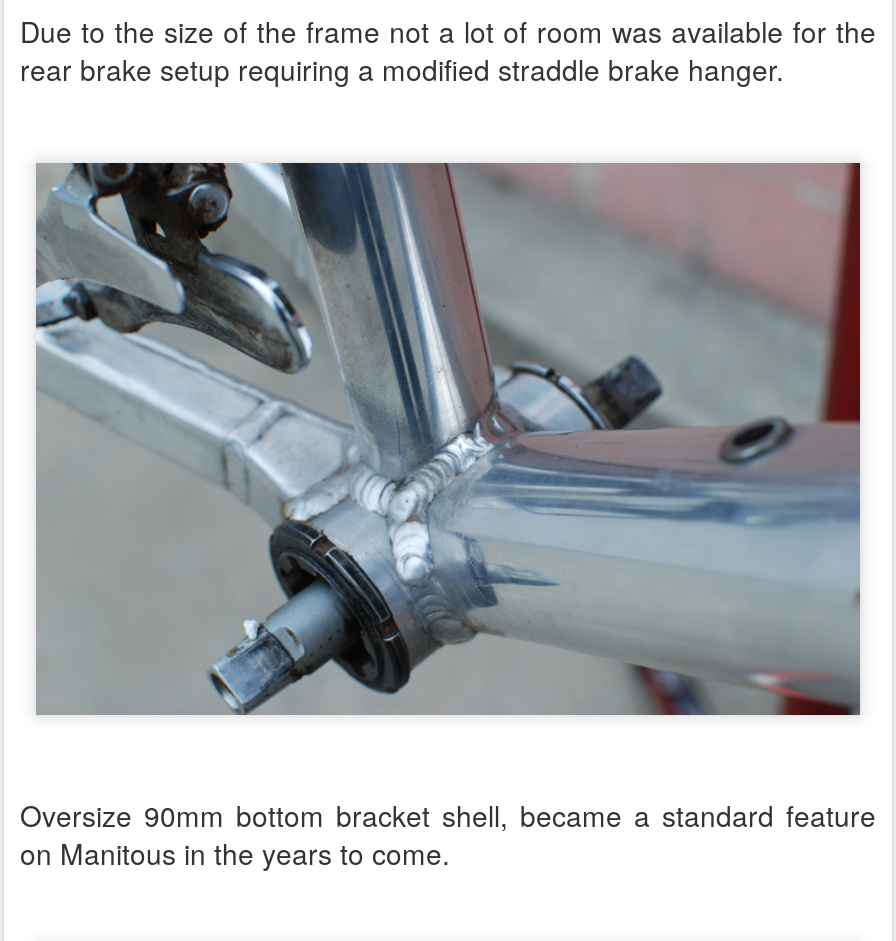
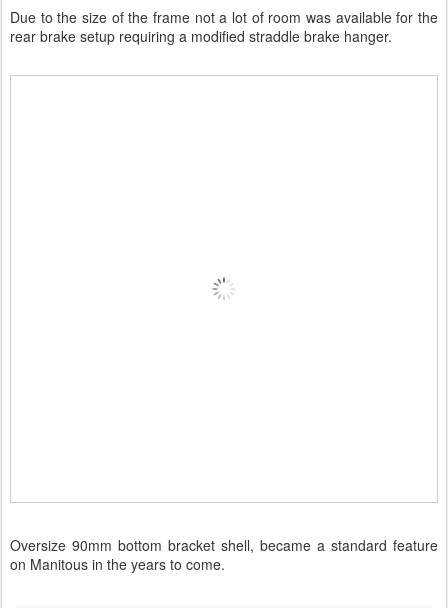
- [image]
